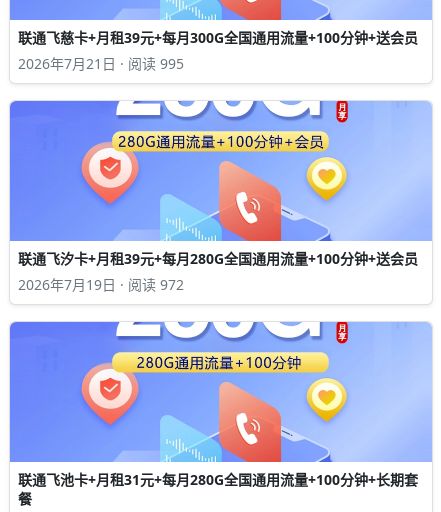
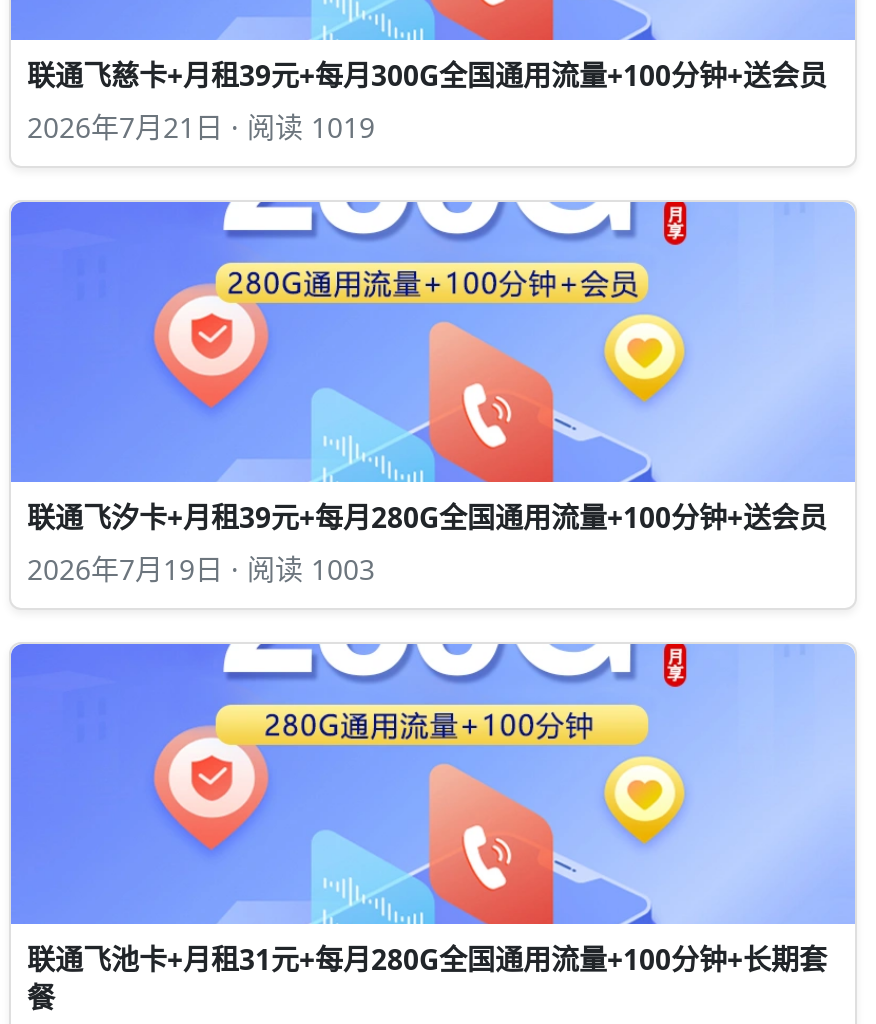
- 2026年7月21日 · 阅读 995
+ 2026年7月21日 · 阅读 1019

- 2026年7月19日 · 阅读 972
+ 2026年7月19日 · 阅读 1003
